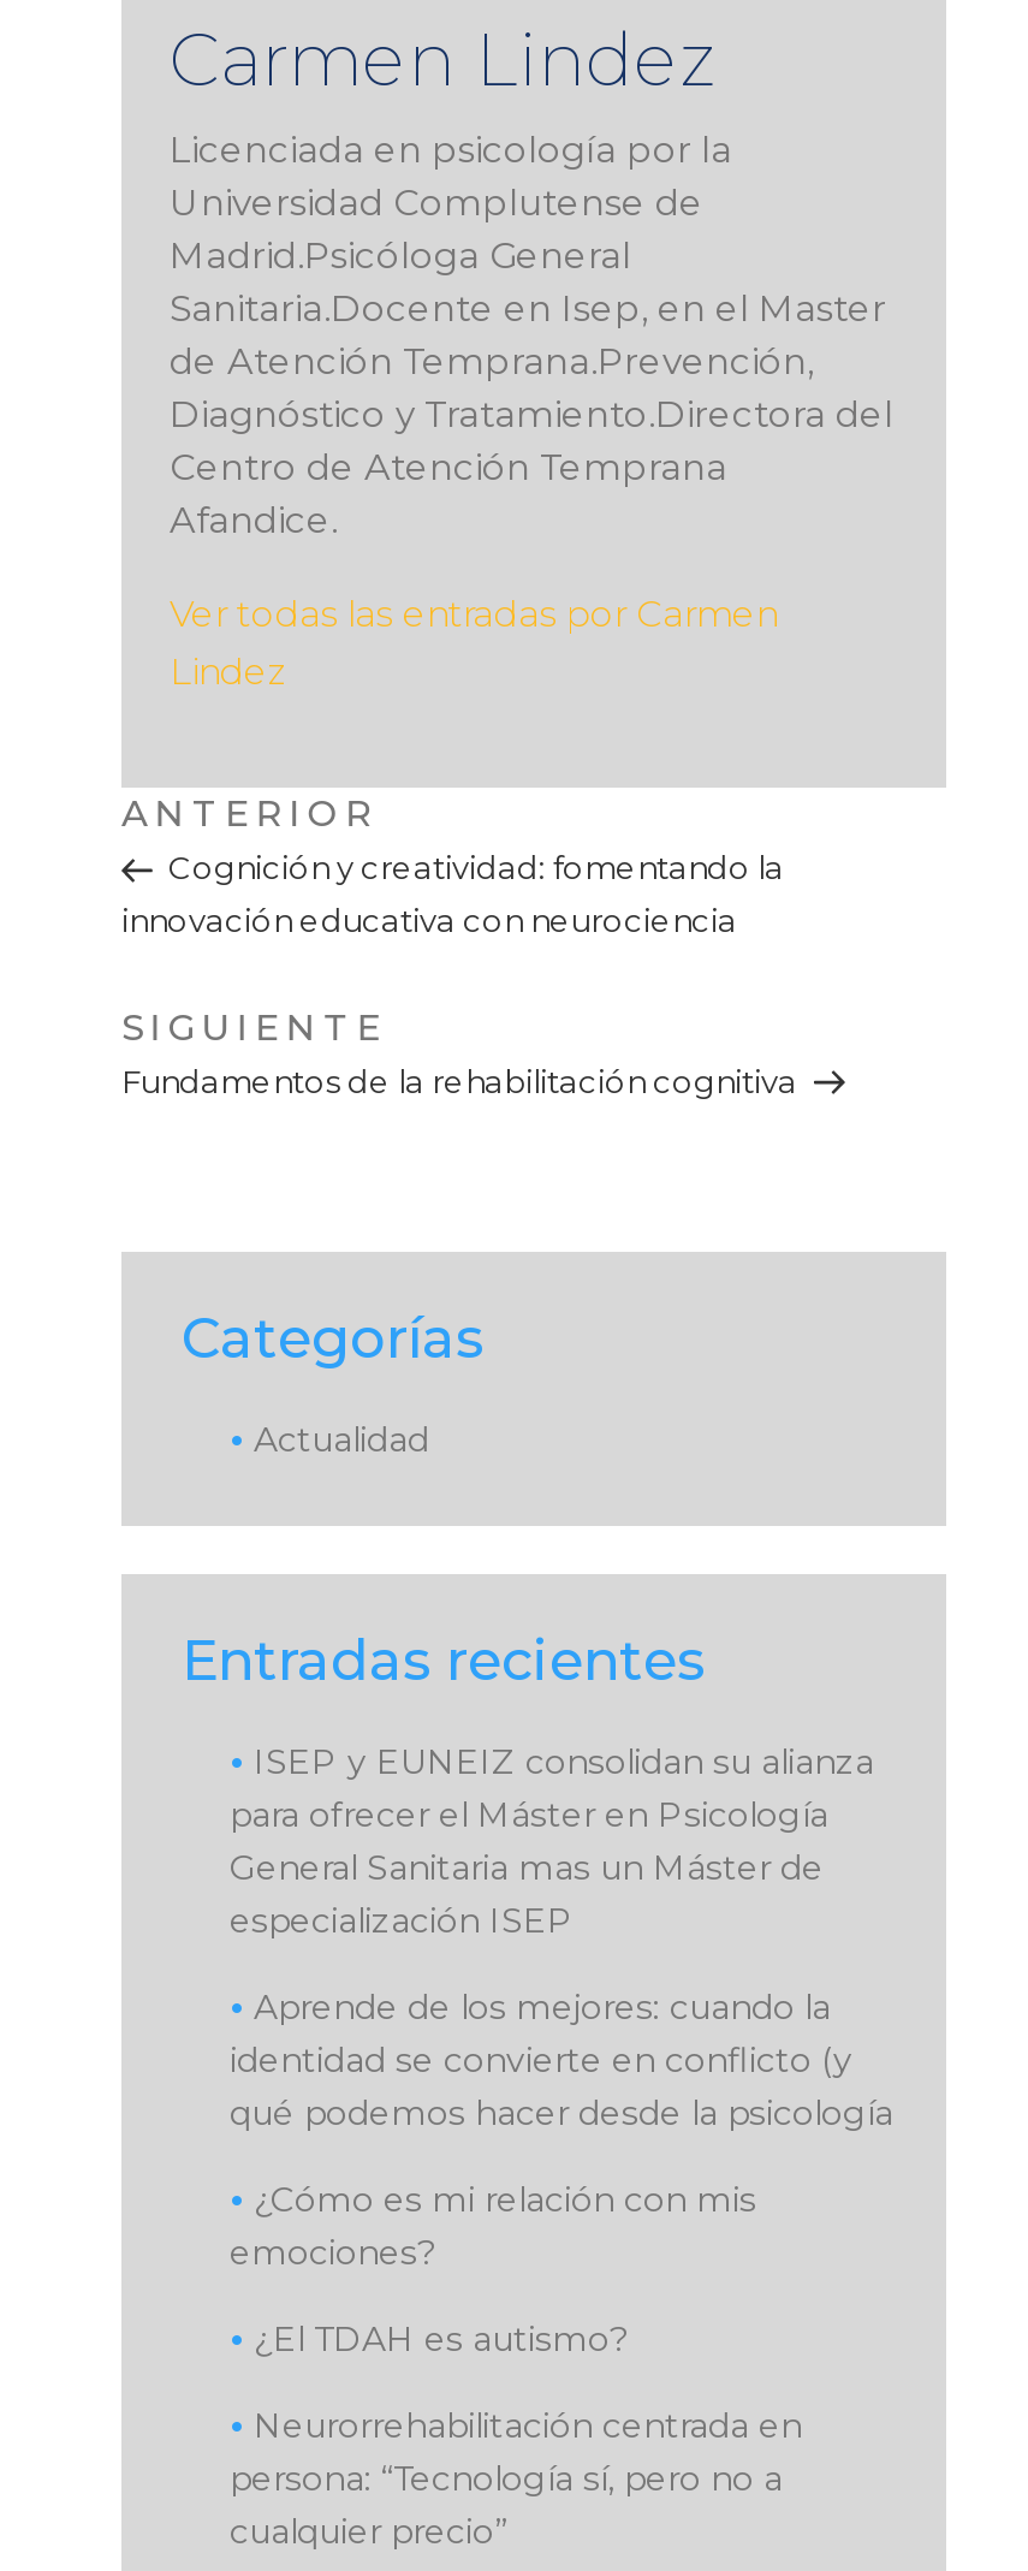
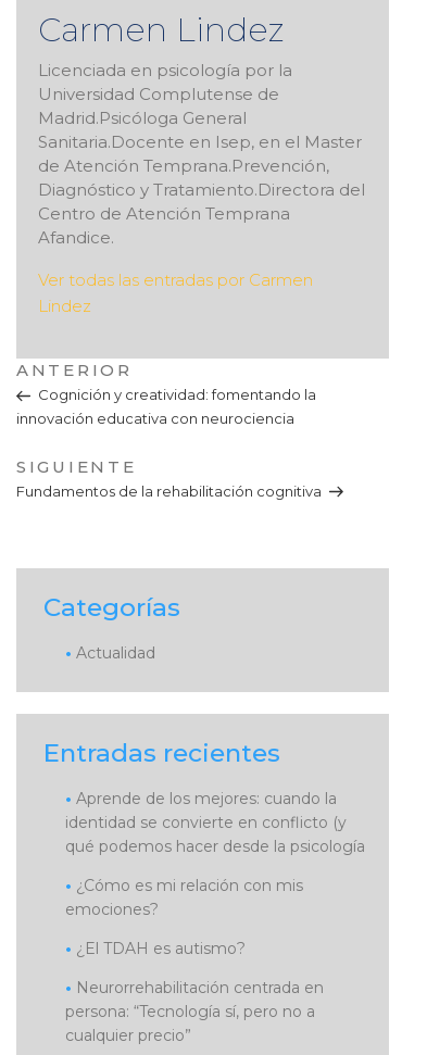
- ISEP y EUNEIZ consolidan su alianza
- para ofrecer el Máster en Psicología
- General Sanitaria mas un Máster de
- especialización ISEP
